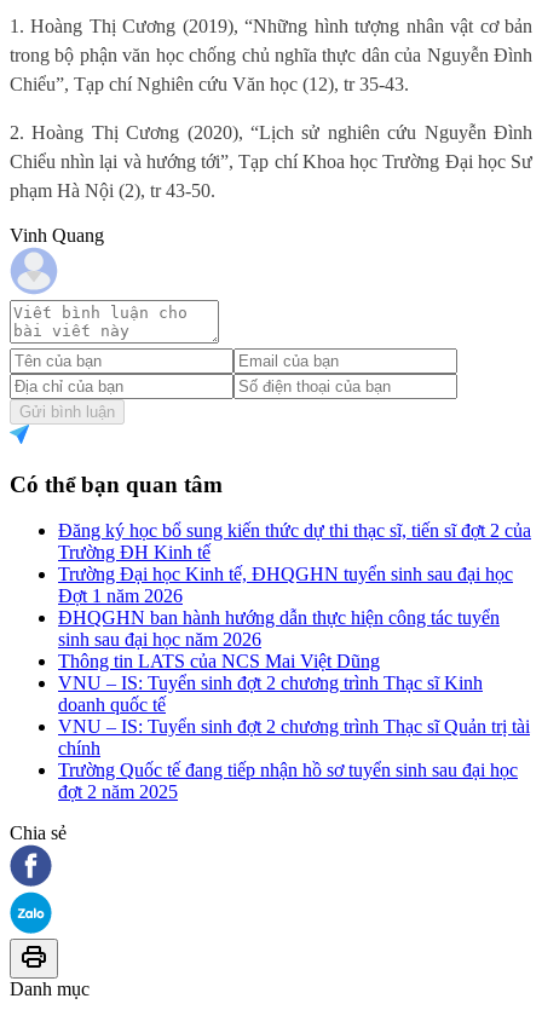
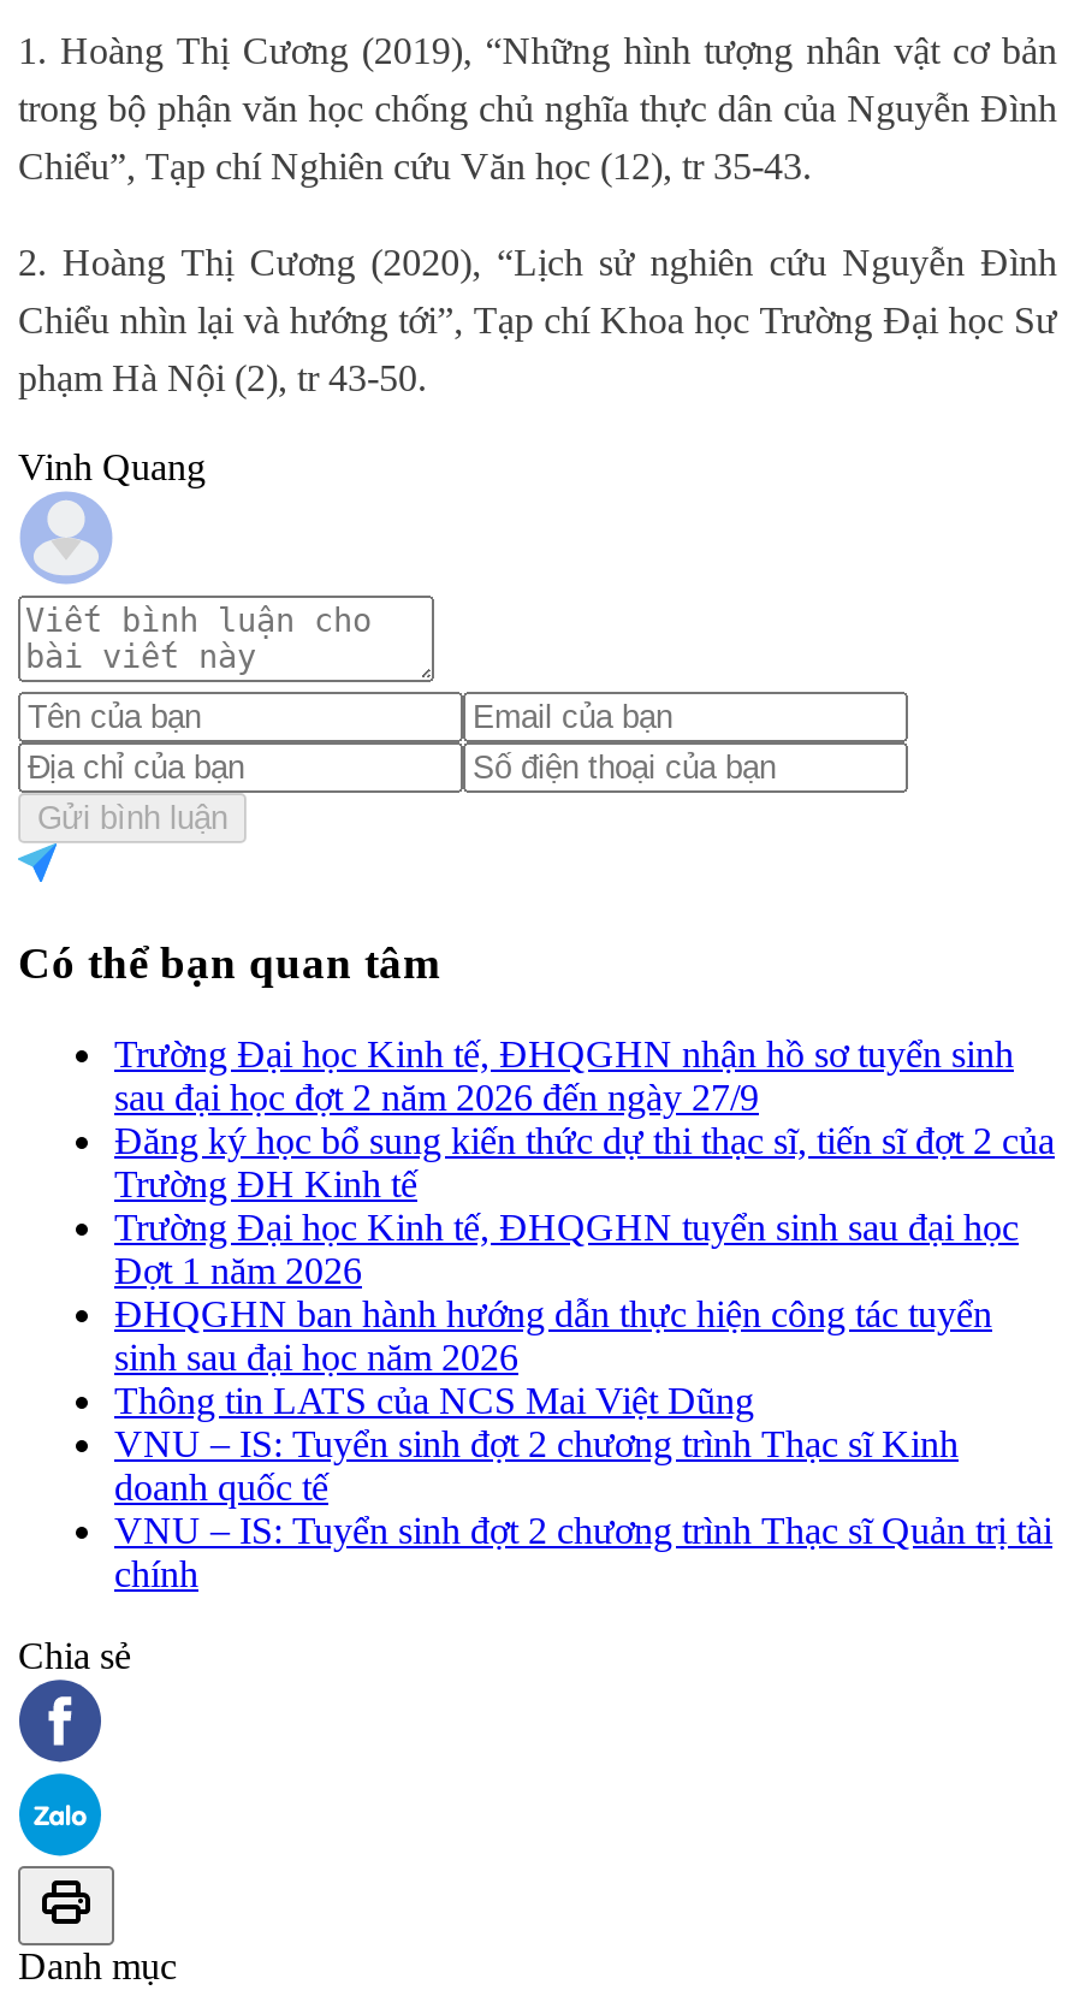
+ Trường Đại học Kinh tế, ĐHQGHN nhận hồ sơ tuyển sinh
+ sau đại học đợt 2 năm 2026 đến ngày 27/9

moved down: Đăng ký học bổ sung kiến thức dự thi thạc sĩ, tiến sĩ đợt 2 của | Trường ĐH Kinh tế | Trường Đại học Kinh tế, ĐHQGHN tuyển sinh sau đại học | ... | VNU – IS: Tuyển sinh đợt 2 chương trình Thạc sĩ Quản trị tài | chính

- Trường Quốc tế đang tiếp nhận hồ sơ tuyển sinh sau đại học
- đợt 2 năm 2025
